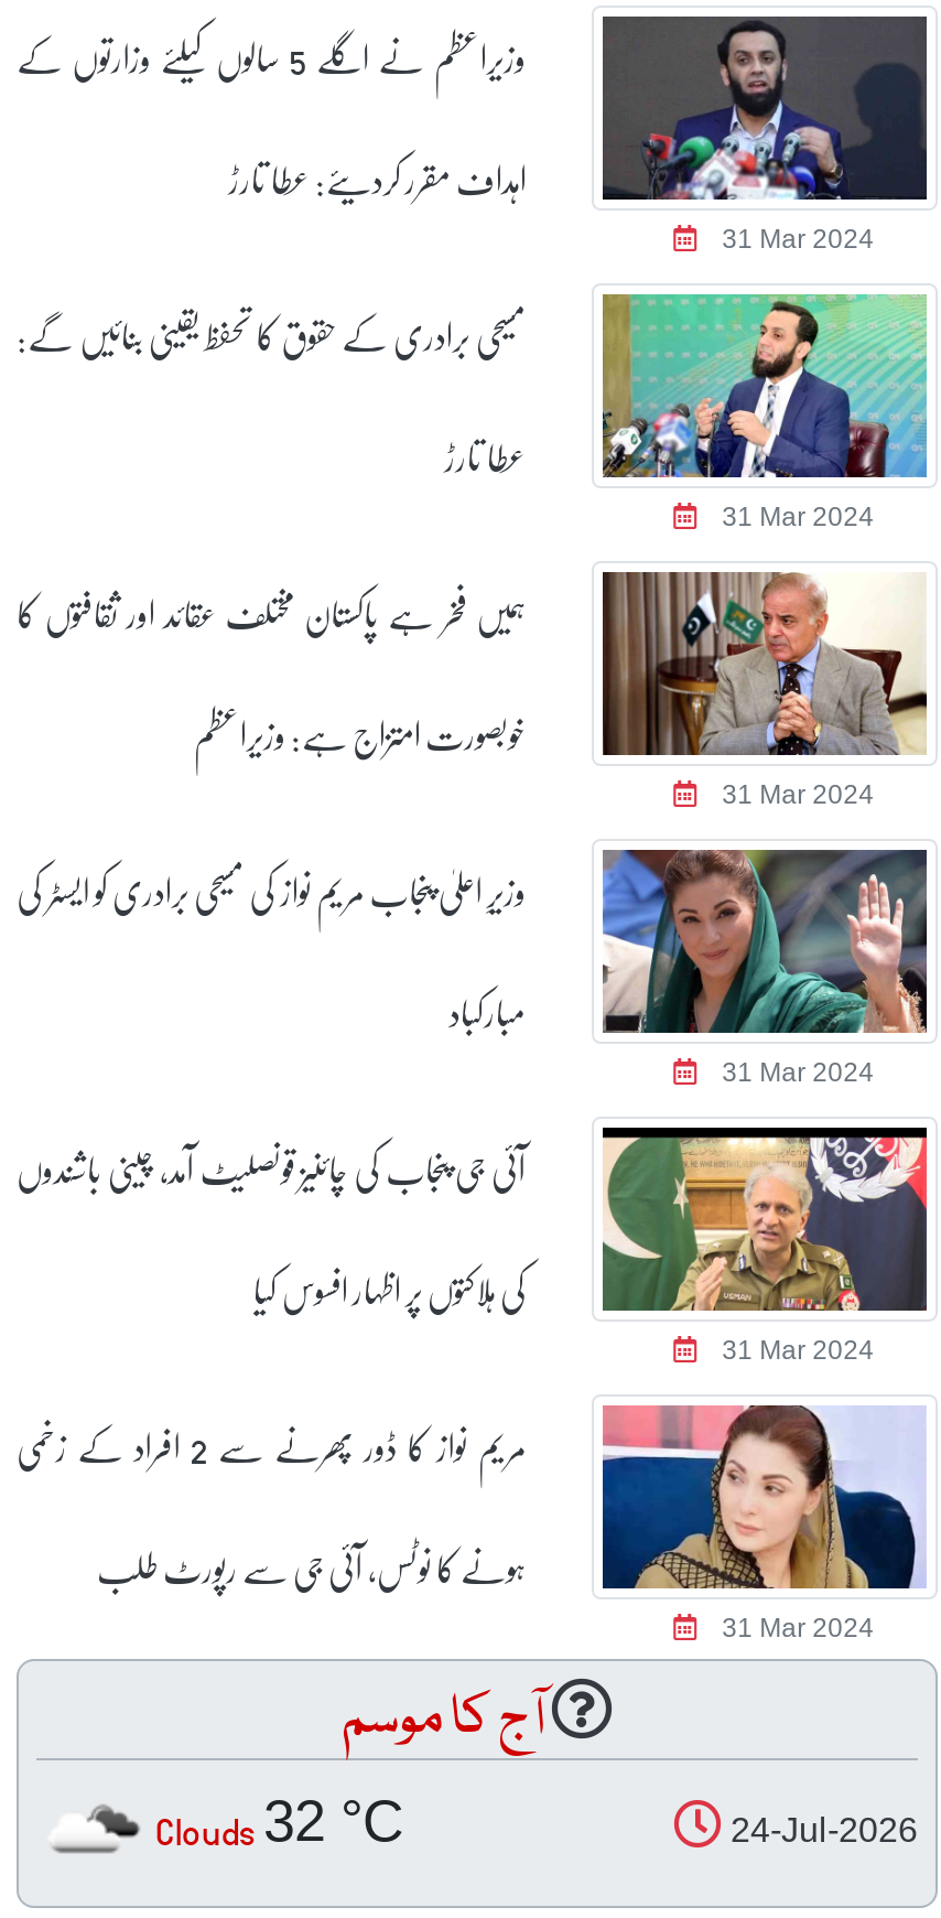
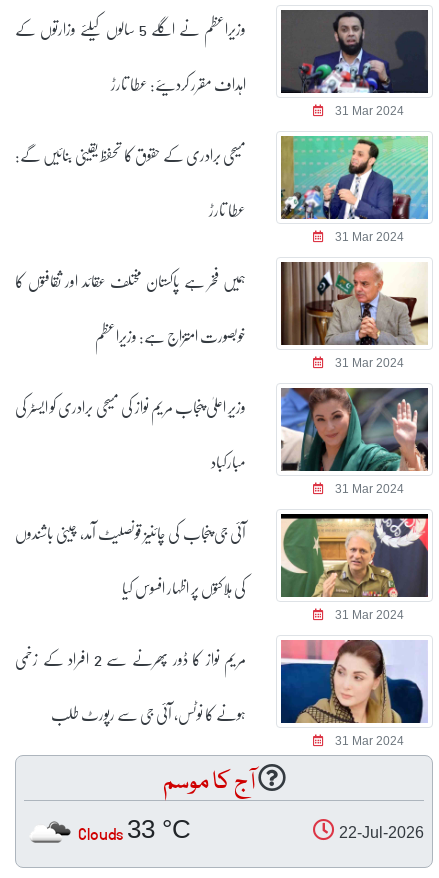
- 24-Jul-2026
- 32 °C
+ 22-Jul-2026
+ 33 °C
